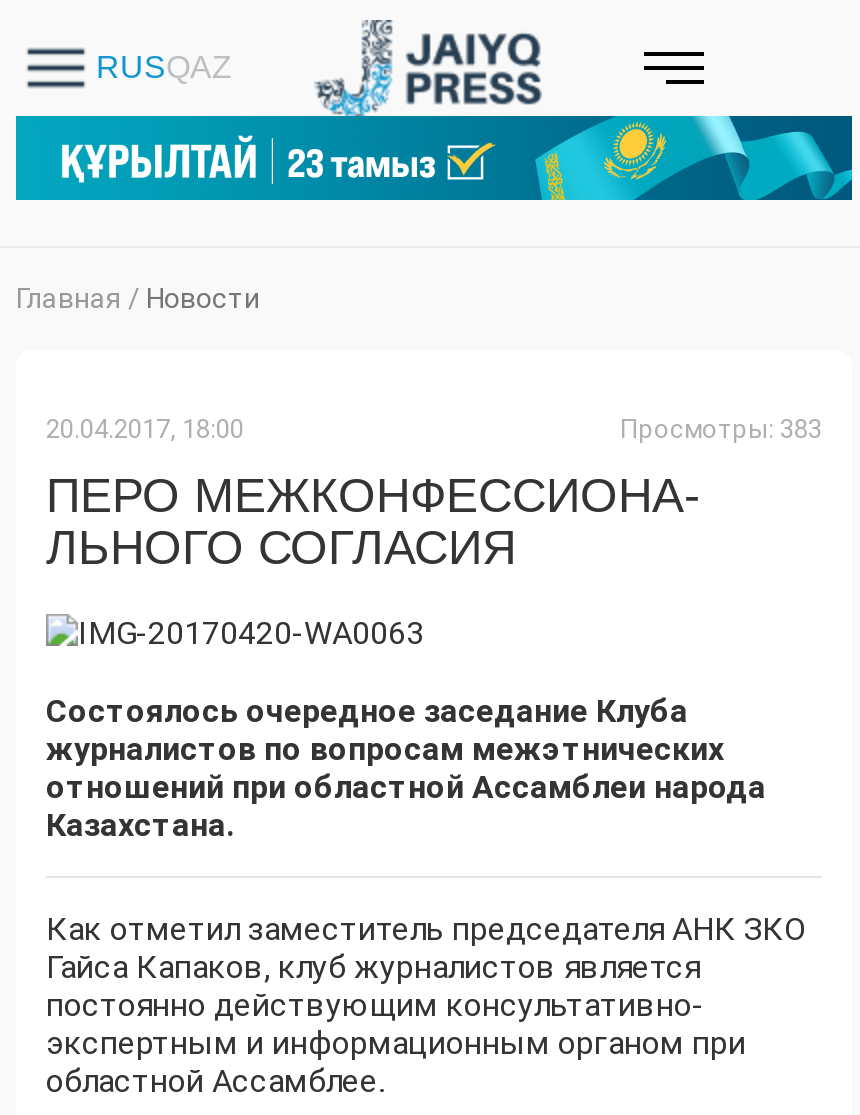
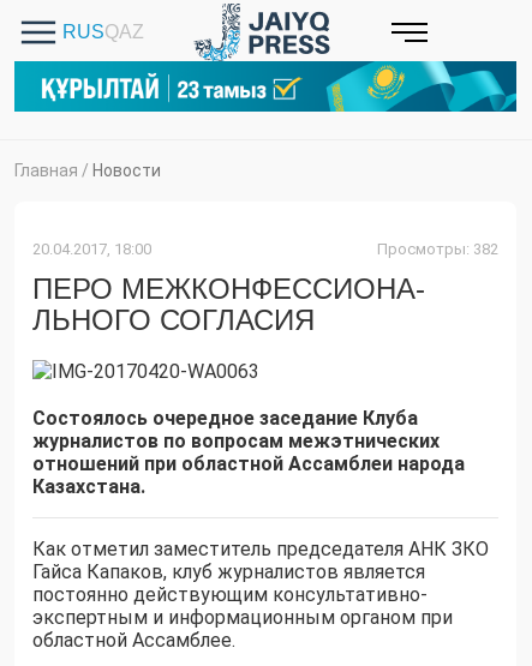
- Просмотры: 383
+ Просмотры: 382
